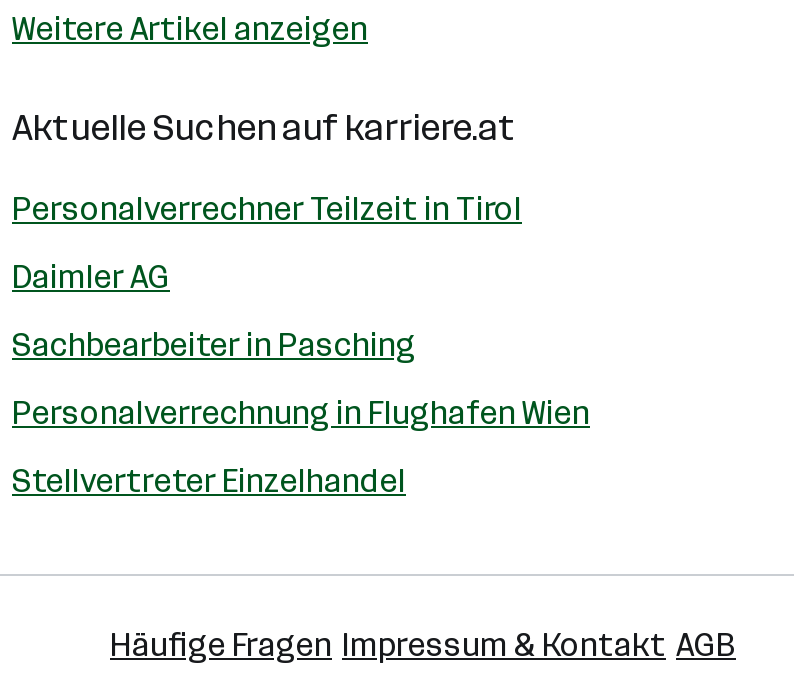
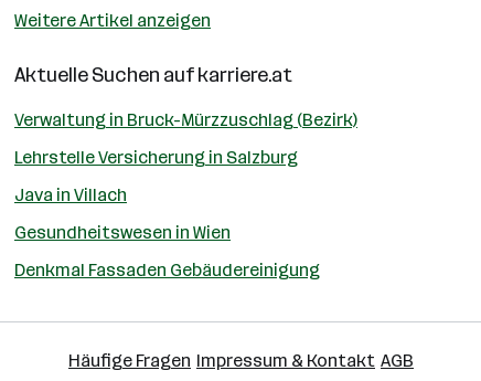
- Personalverrechner Teilzeit in Tirol
+ Verwaltung in Bruck-Mürzzuschlag (Bezirk)

- Daimler AG
+ Lehrstelle Versicherung in Salzburg

- Sachbearbeiter in Pasching
+ Java in Villach

- Personalverrechnung in Flughafen Wien
+ Gesundheitswesen in Wien

- Stellvertreter Einzelhandel
+ Denkmal Fassaden Gebäudereinigung
